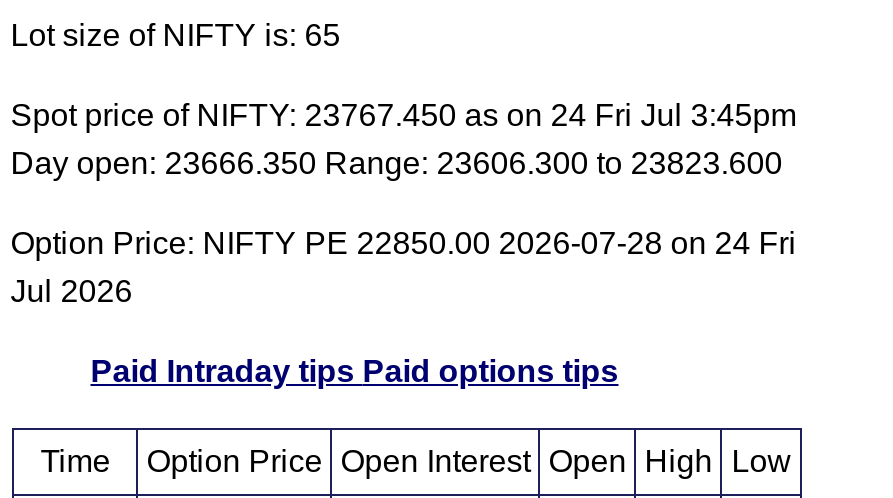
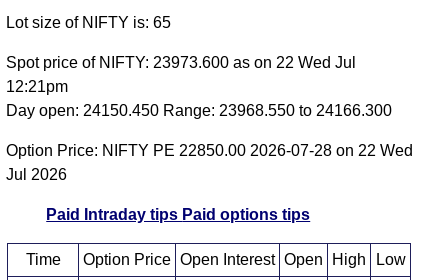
- Spot price of NIFTY: 23767.450 as on 24 Fri Jul 3:45pm
- Day open: 23666.350 Range: 23606.300 to 23823.600
+ Spot price of NIFTY: 23973.600 as on 22 Wed Jul
+ 12:21pm
+ Day open: 24150.450 Range: 23968.550 to 24166.300

- Option Price: NIFTY PE 22850.00 2026-07-28 on 24 Fri
+ Option Price: NIFTY PE 22850.00 2026-07-28 on 22 Wed
